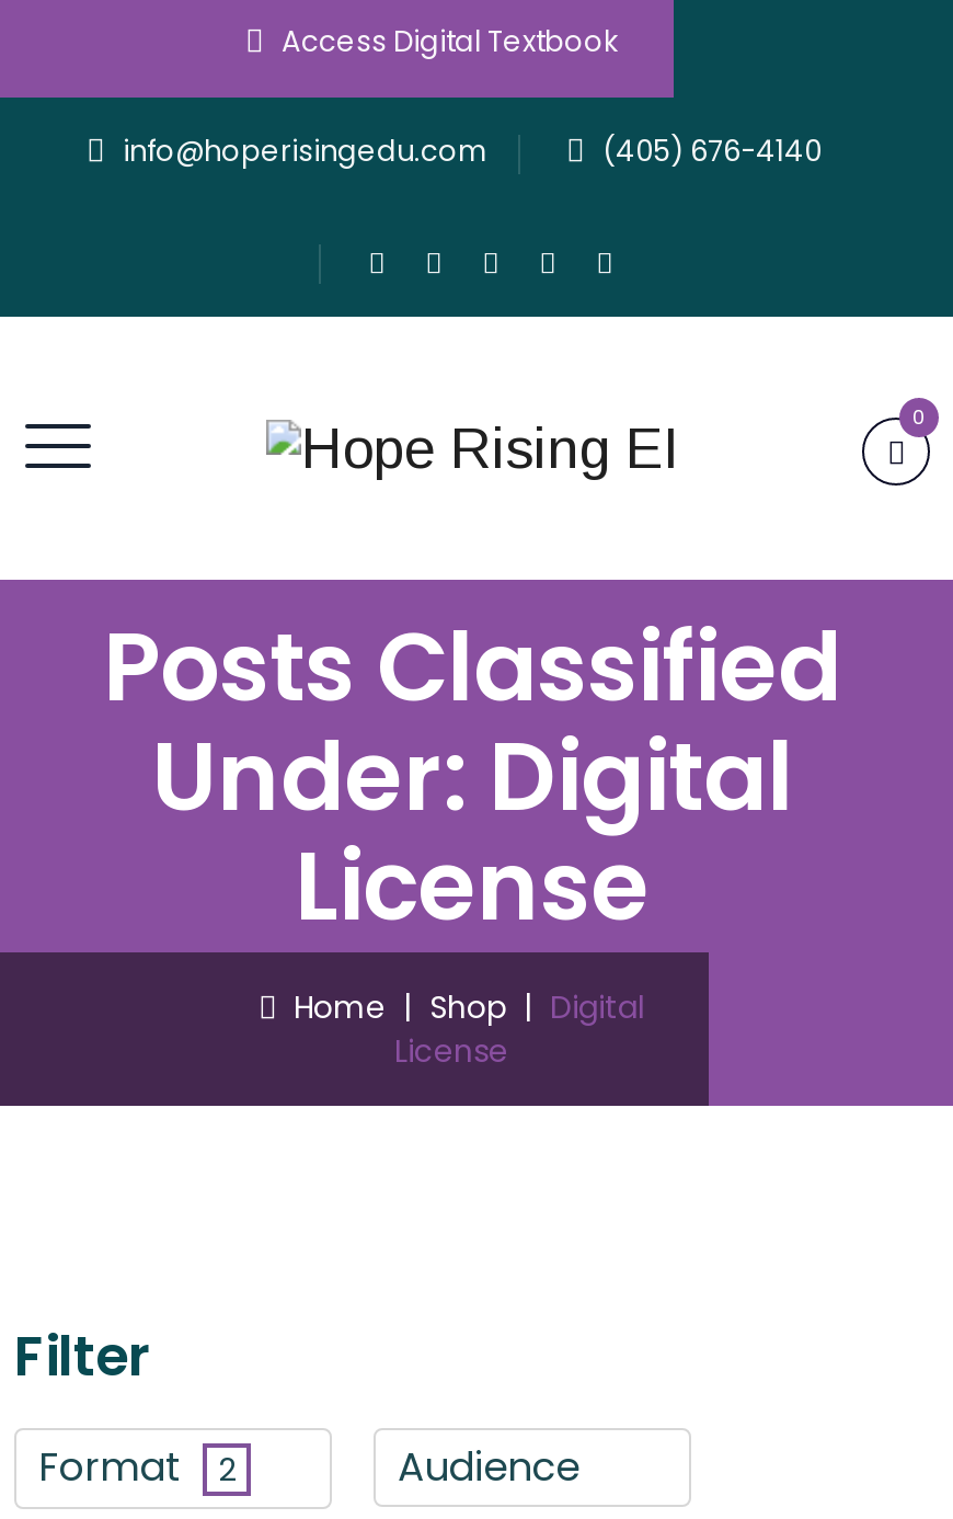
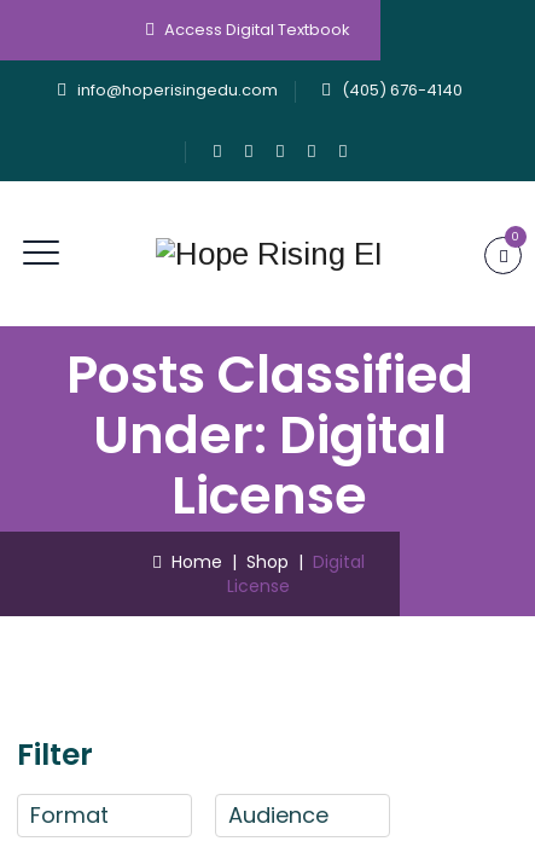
- 2
